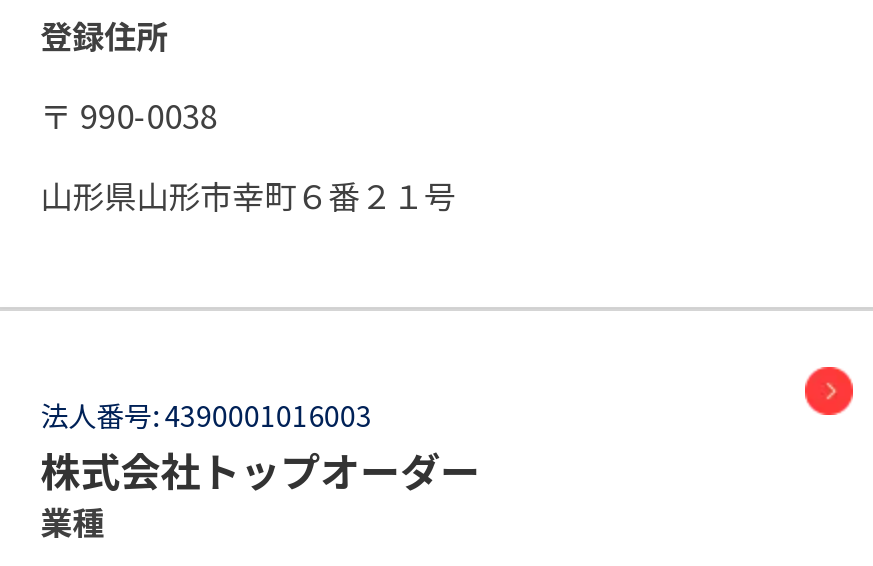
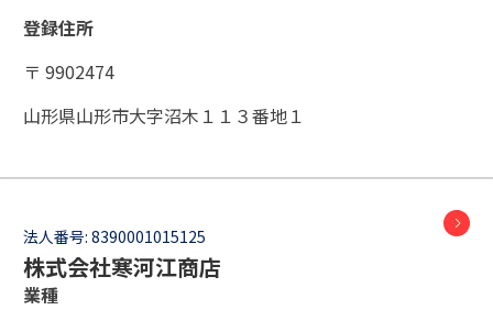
- 〒 990-0038
+ 〒 9902474

- 山形県山形市幸町６番２１号
+ 山形県山形市大字沼木１１３番地１

- 法人番号: 4390001016003
- 株式会社トップオーダー
+ 法人番号: 8390001015125
+ 株式会社寒河江商店
